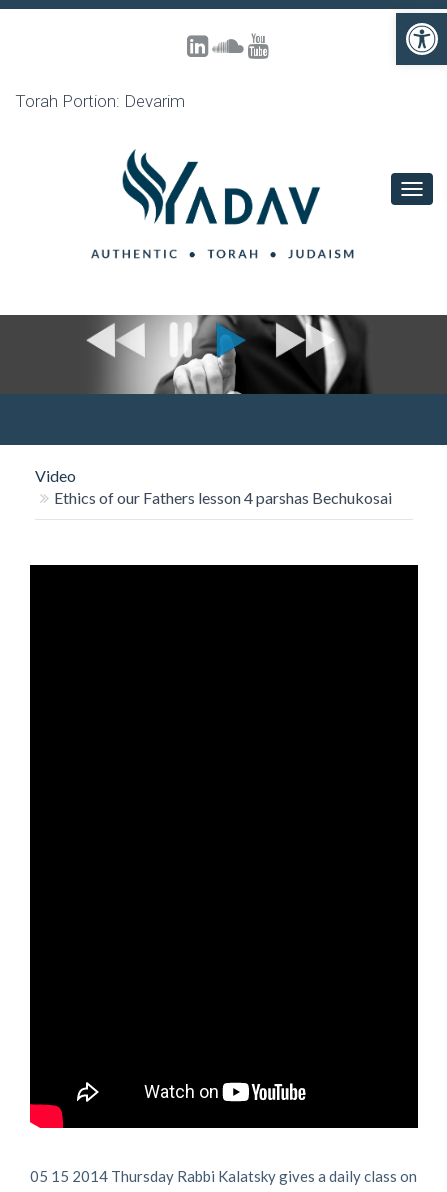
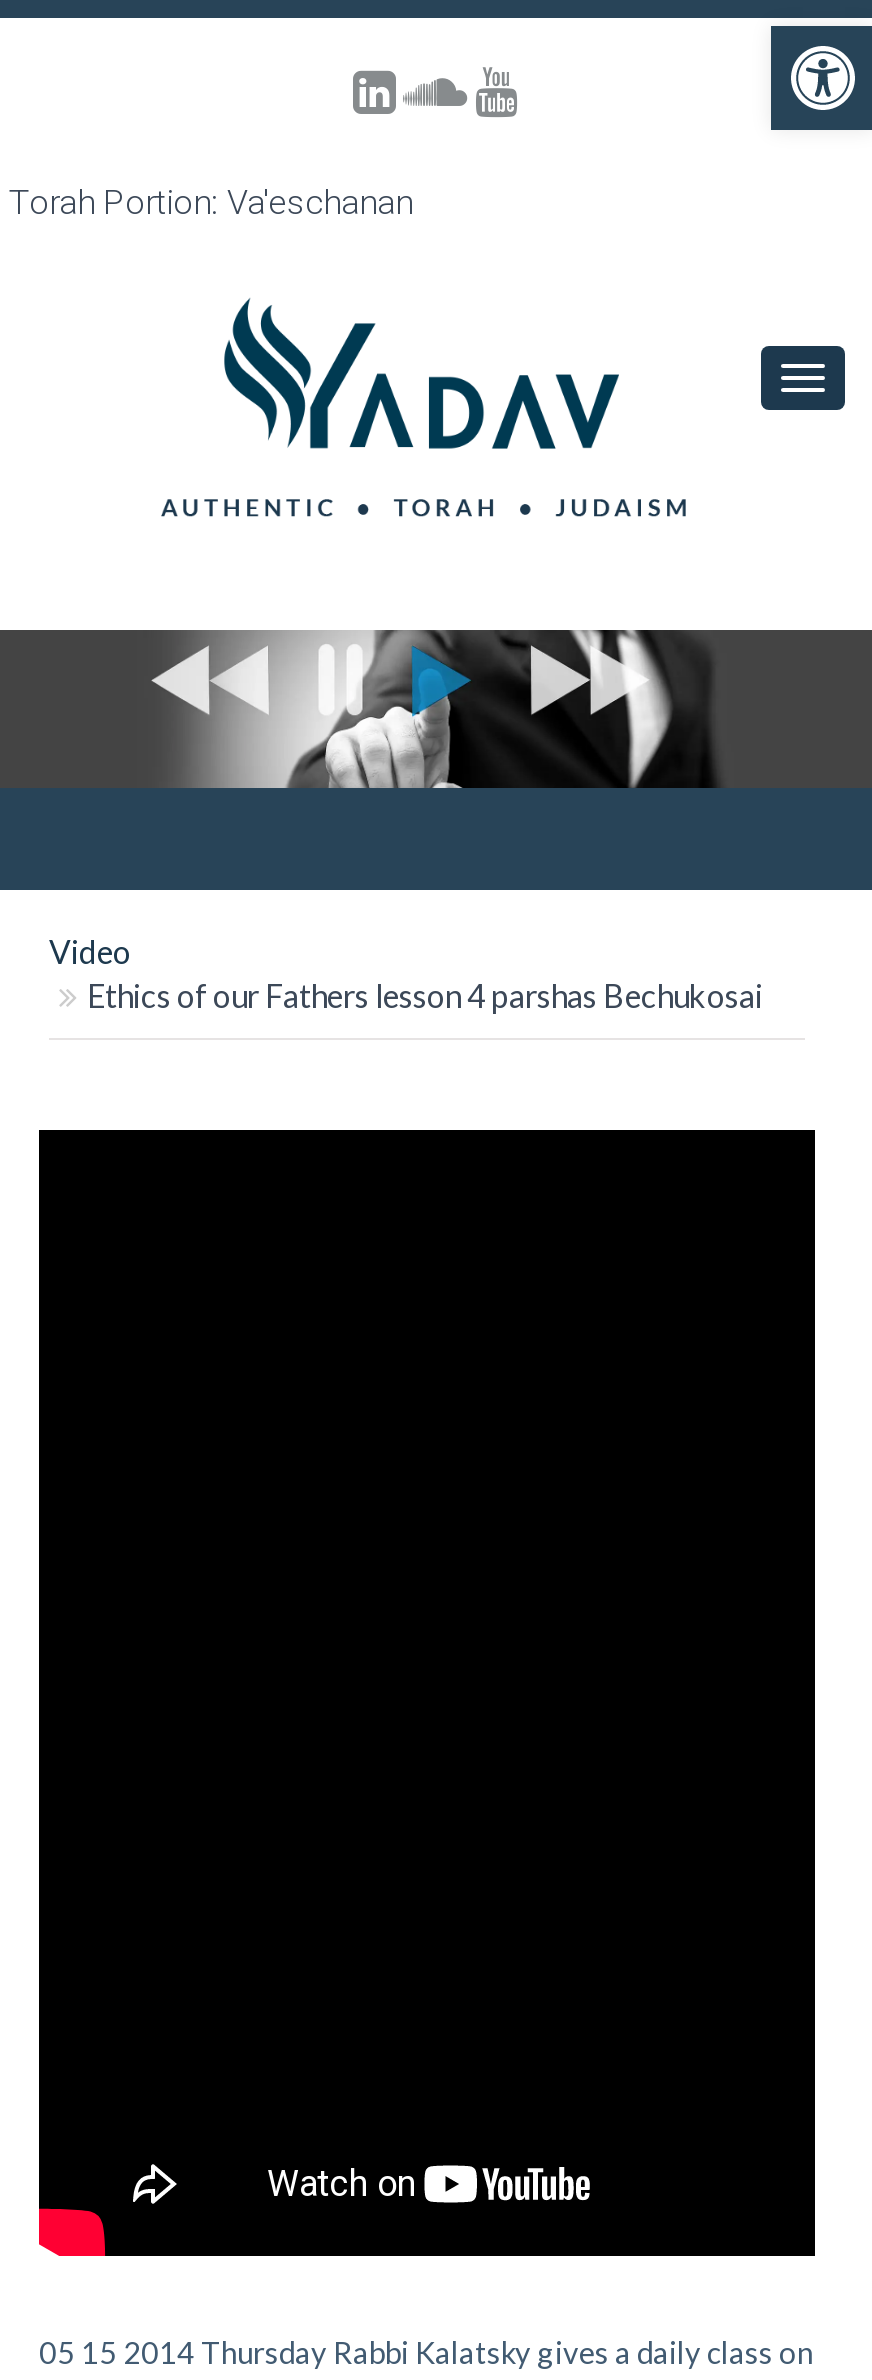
- Torah Portion: Devarim
+ Torah Portion: Va'eschanan
